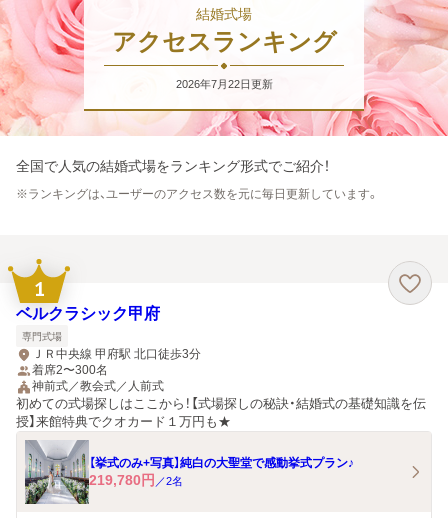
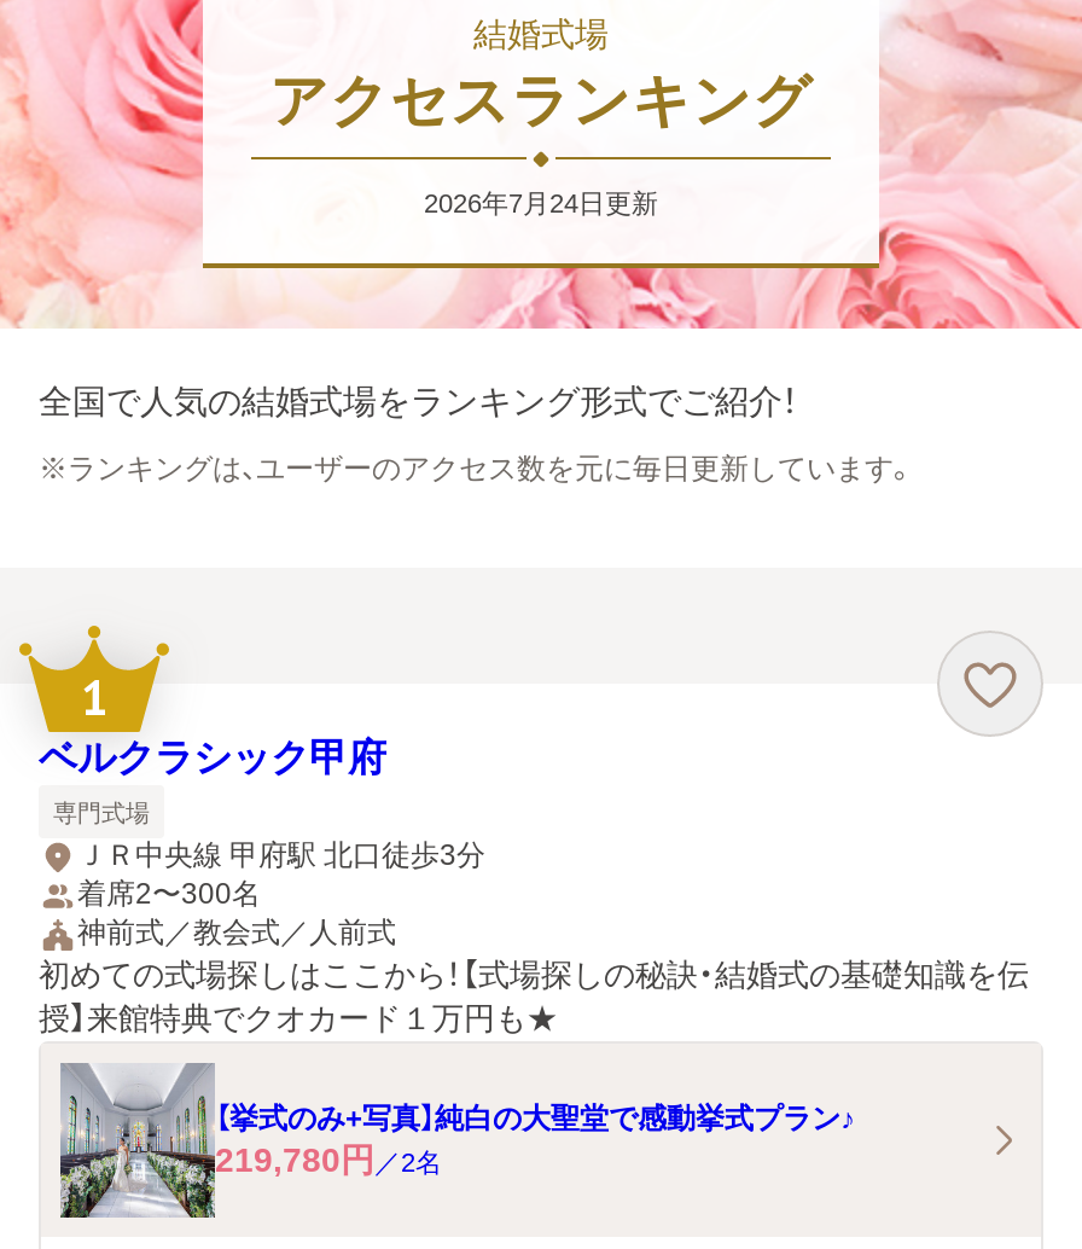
- 2026年7月22日更新
+ 2026年7月24日更新
